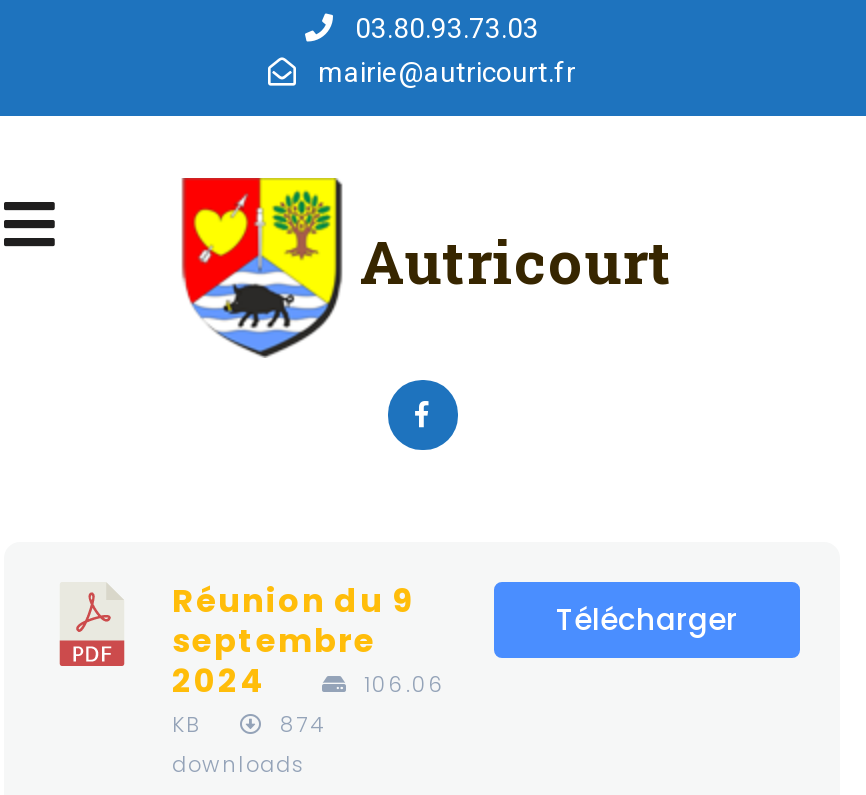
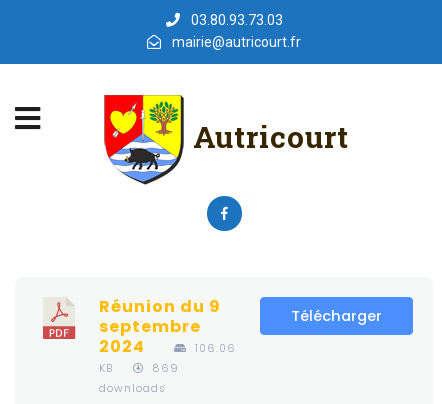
- 874
+ 869
